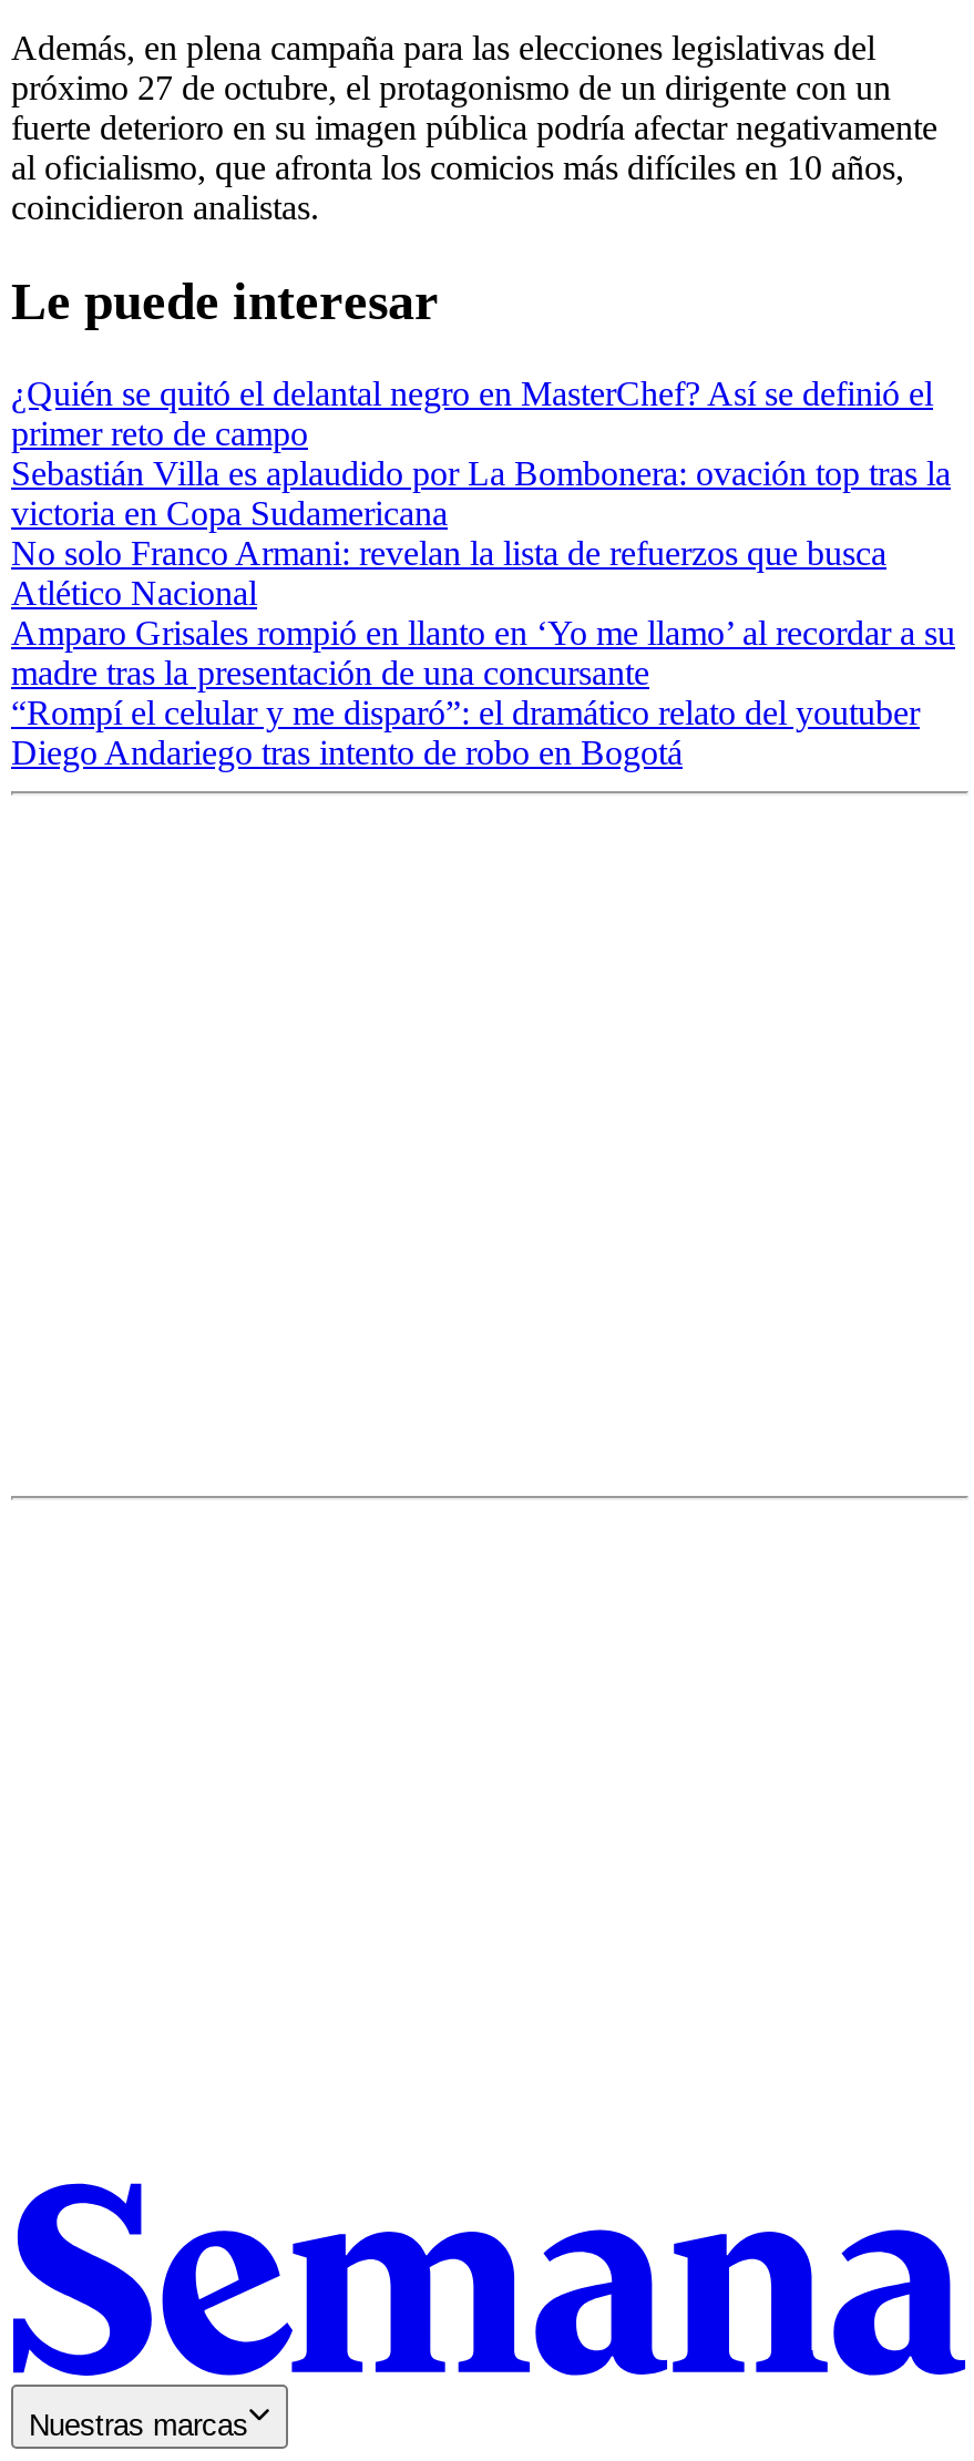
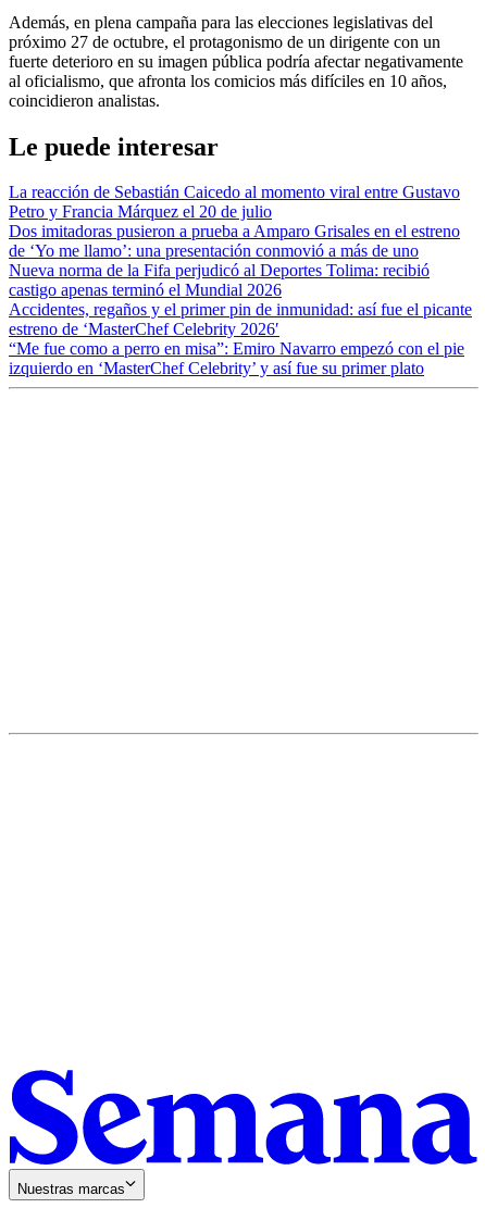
- ¿Quién se quitó el delantal negro en MasterChef? Así se definió el
- primer reto de campo
- Sebastián Villa es aplaudido por La Bombonera: ovación top tras la
- victoria en Copa Sudamericana
- No solo Franco Armani: revelan la lista de refuerzos que busca
- Atlético Nacional
- Amparo Grisales rompió en llanto en ‘Yo me llamo’ al recordar a su
- madre tras la presentación de una concursante
- “Rompí el celular y me disparó”: el dramático relato del youtuber
- Diego Andariego tras intento de robo en Bogotá
+ La reacción de Sebastián Caicedo al momento viral entre Gustavo
+ Petro y Francia Márquez el 20 de julio
+ Dos imitadoras pusieron a prueba a Amparo Grisales en el estreno
+ de ‘Yo me llamo’: una presentación conmovió a más de uno
+ Nueva norma de la Fifa perjudicó al Deportes Tolima: recibió
+ castigo apenas terminó el Mundial 2026
+ Accidentes, regaños y el primer pin de inmunidad: así fue el picante
+ estreno de ‘MasterChef Celebrity 2026′
+ “Me fue como a perro en misa”: Emiro Navarro empezó con el pie
+ izquierdo en ‘MasterChef Celebrity’ y así fue su primer plato
